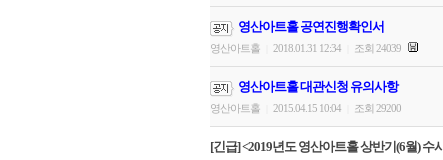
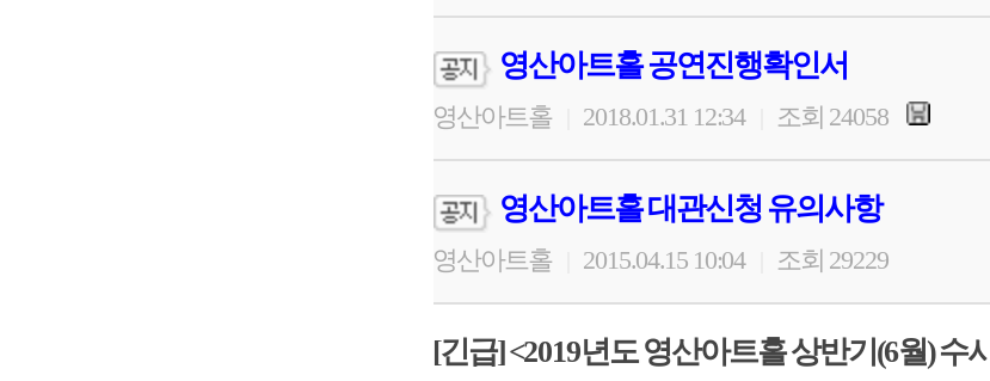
- 영산아트홀 2018.01.31 12:34 조회 24039
+ 영산아트홀 2018.01.31 12:34 조회 24058

- 영산아트홀 2015.04.15 10:04 조회 29200
+ 영산아트홀 2015.04.15 10:04 조회 29229
